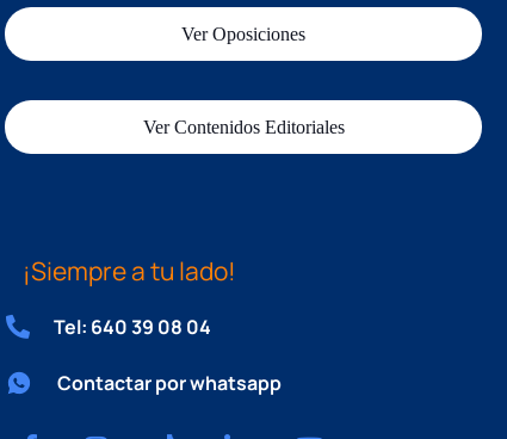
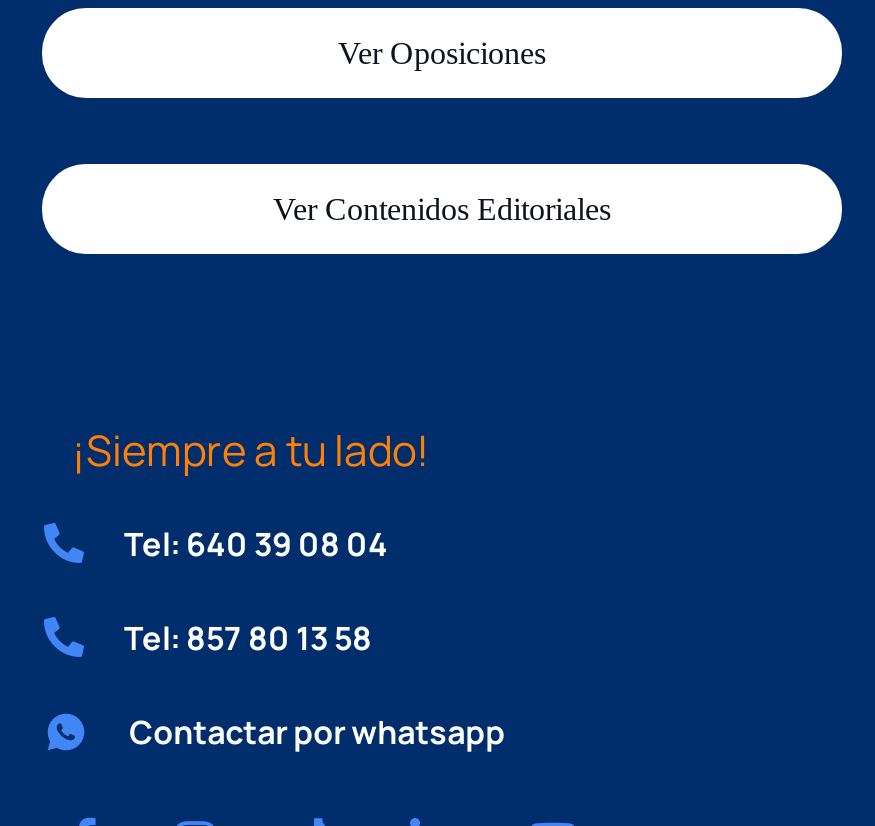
+ Tel: 857 80 13 58
